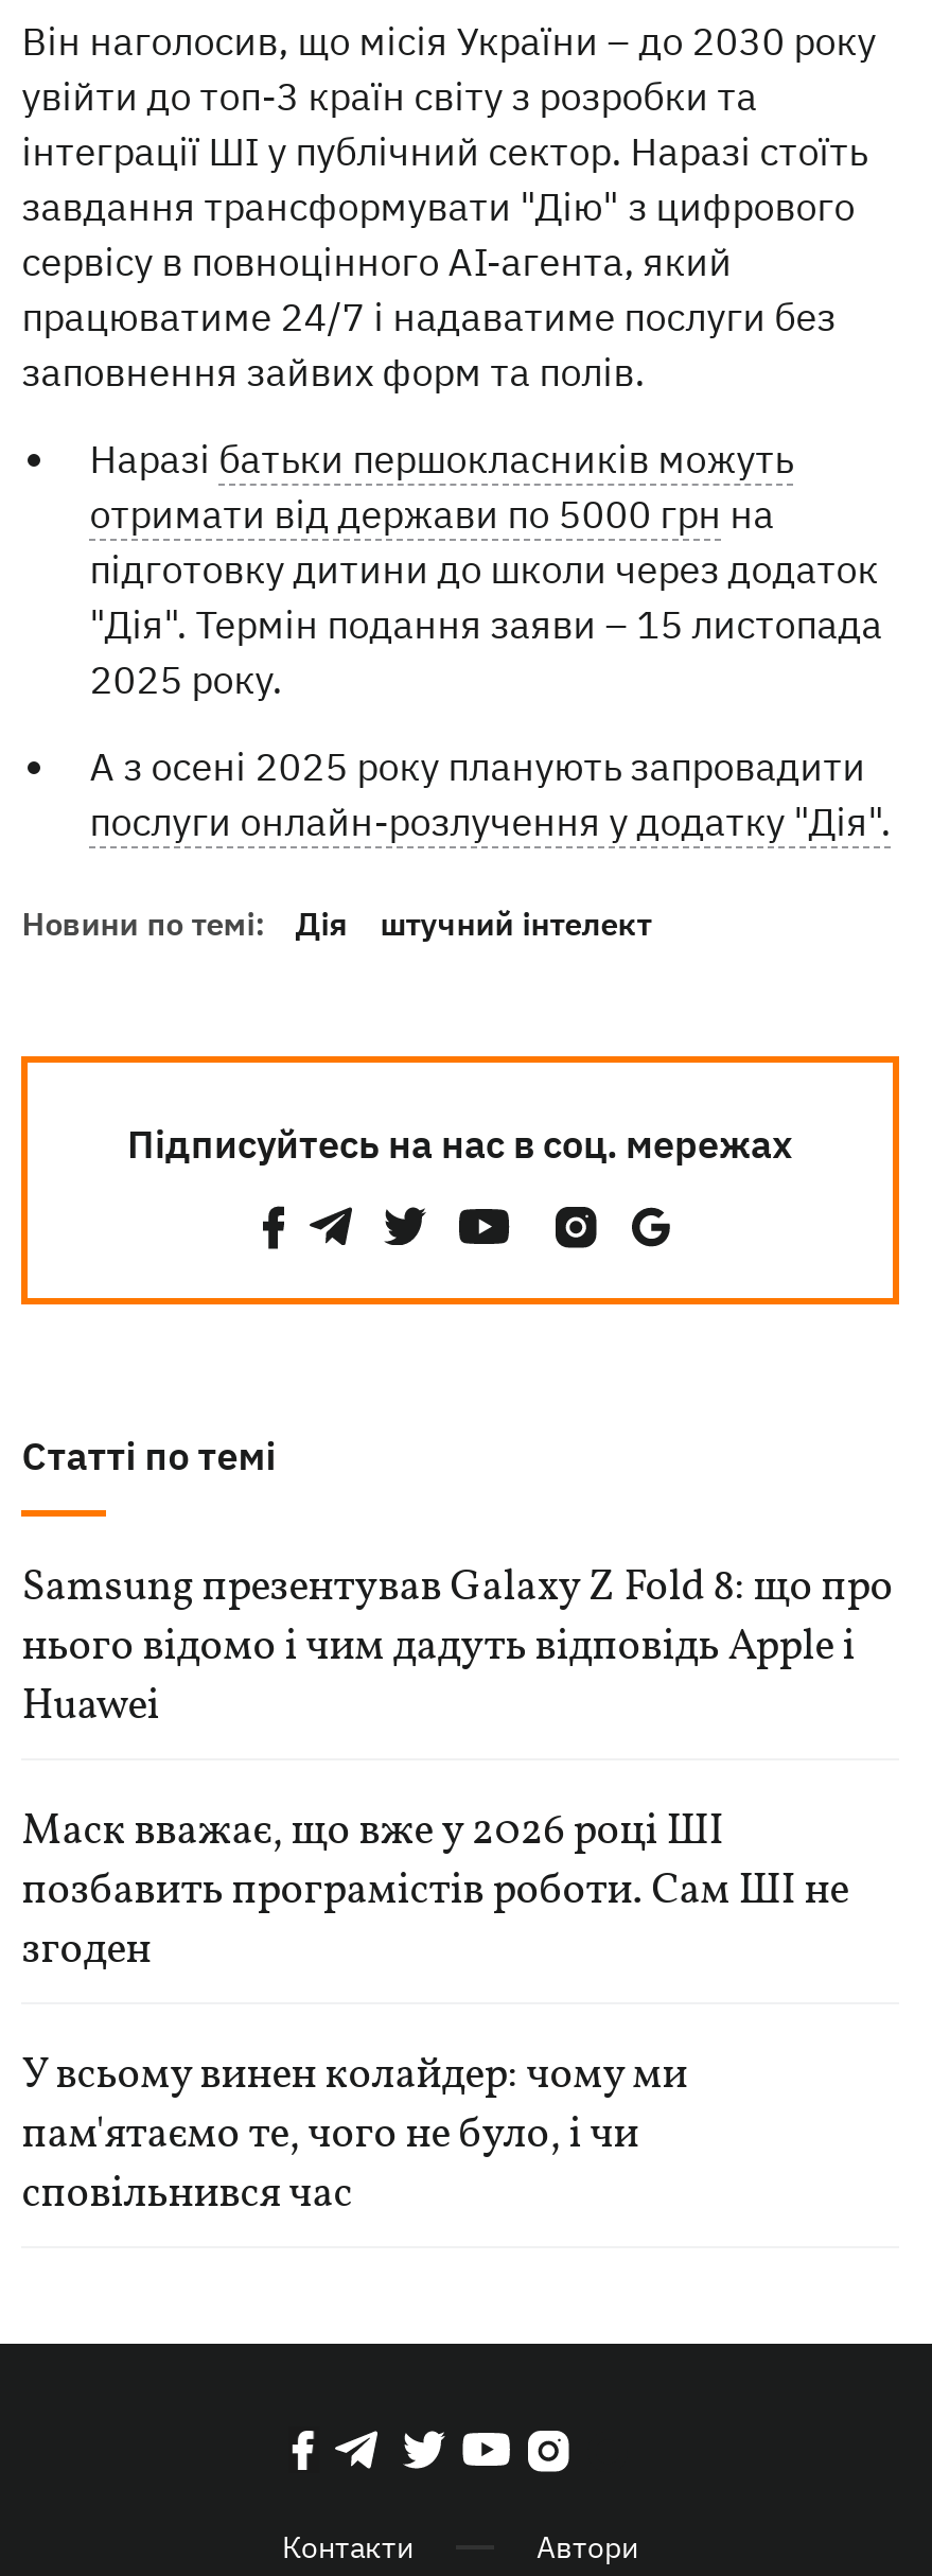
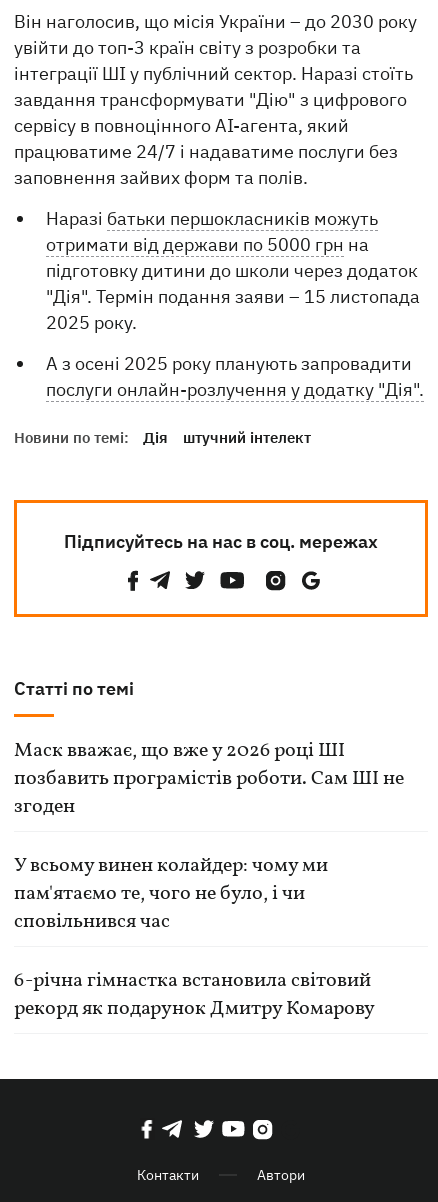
- Samsung презентував Galaxy Z Fold 8: що про
- нього відомо і чим дадуть відповідь Apple і
- Huawei

moved up: Маск вважає, що вже у 2026 році ШІ | позбавить програмістів роботи. Сам ШІ не | згоден | У всьому винен колайдер: чому ми | пам'ятаємо те, чого не було, і чи | сповільнився час

+ 6-річна гімнастка встановила світовий
+ рекорд як подарунок Дмитру Комарову
